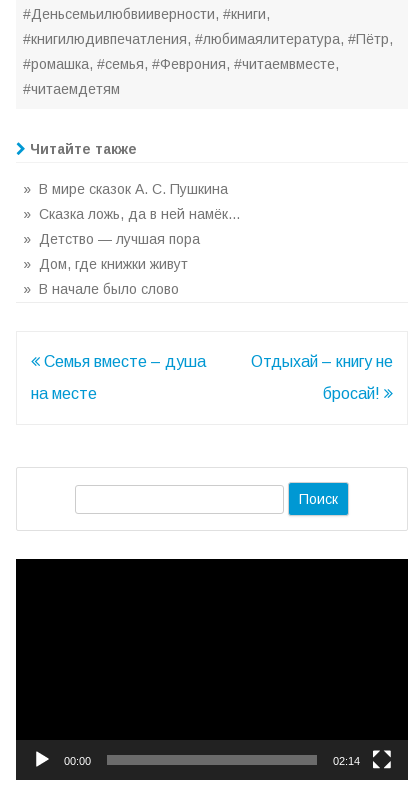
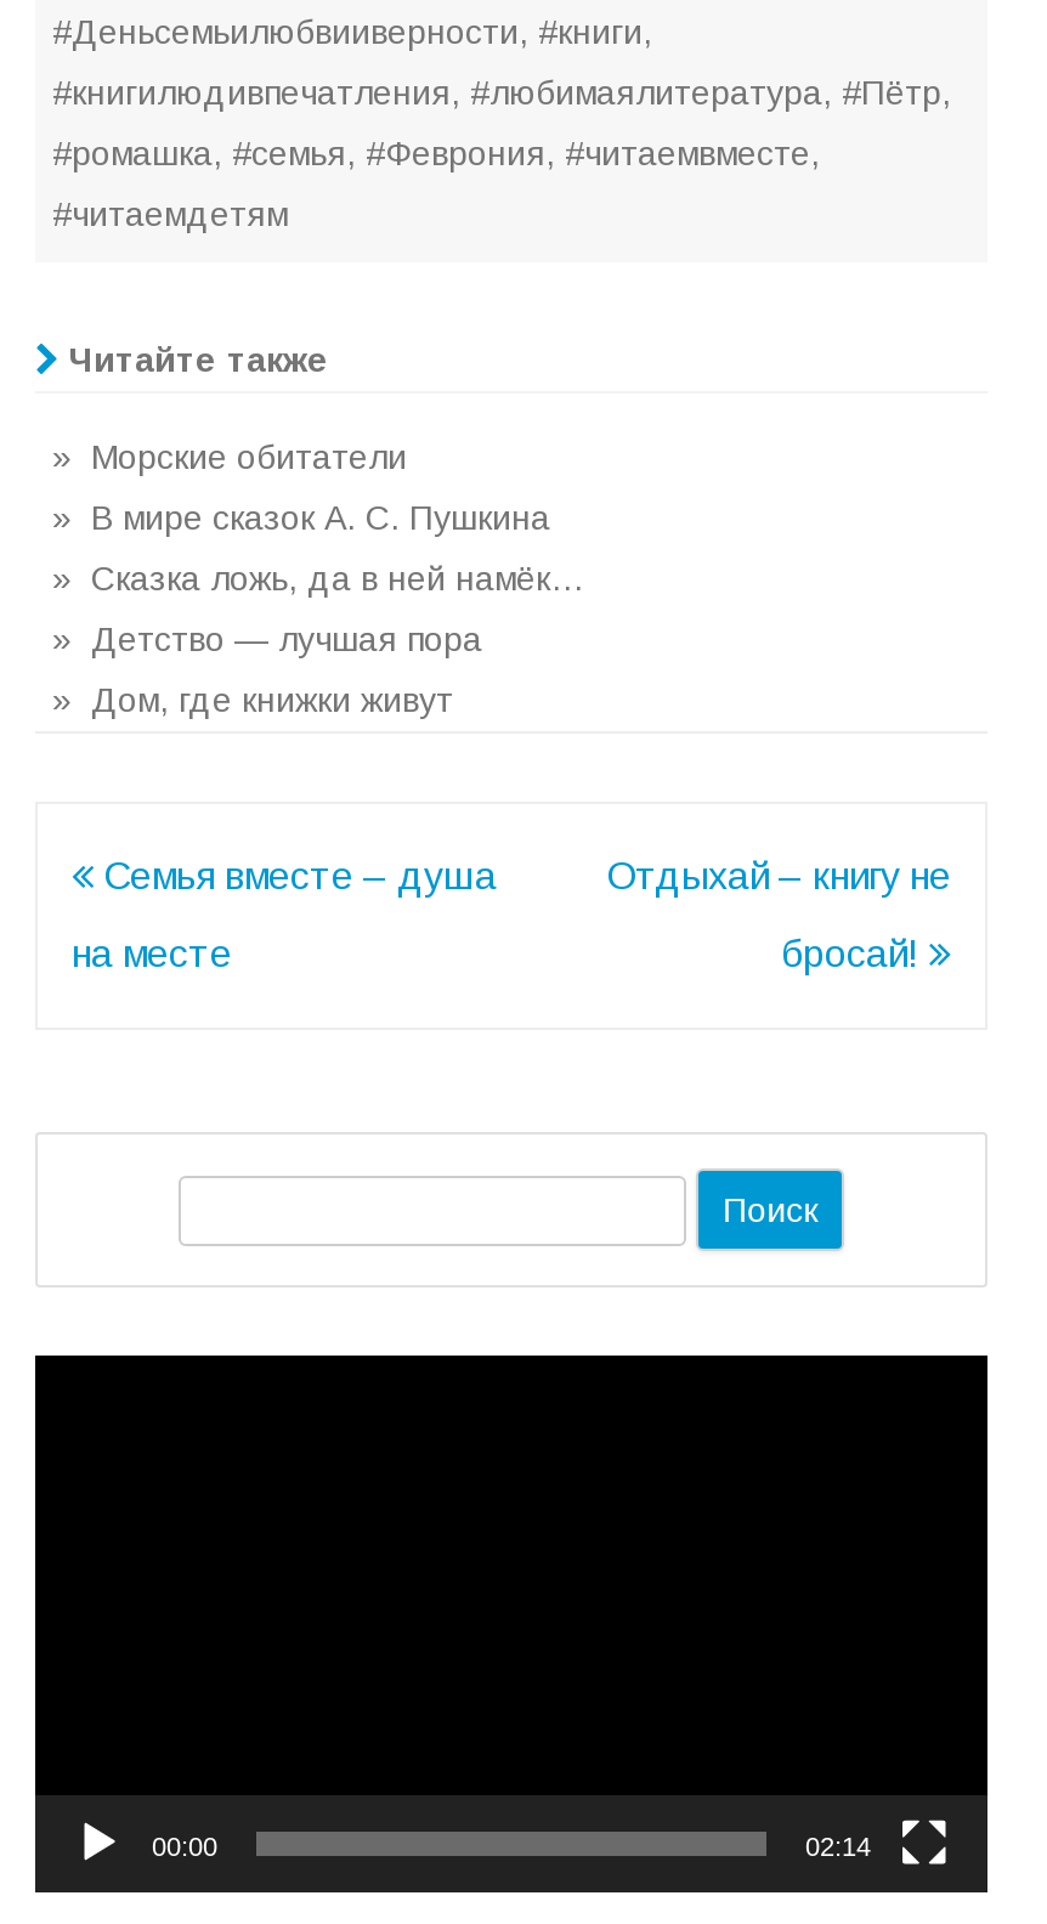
+ » Морские обитатели

moved down: » В мире сказок А. С. Пушкина | » Сказка ложь, да в ней намёк… | » Детство — лучшая пора | » Дом, где книжки живут

- » В начале было слово
